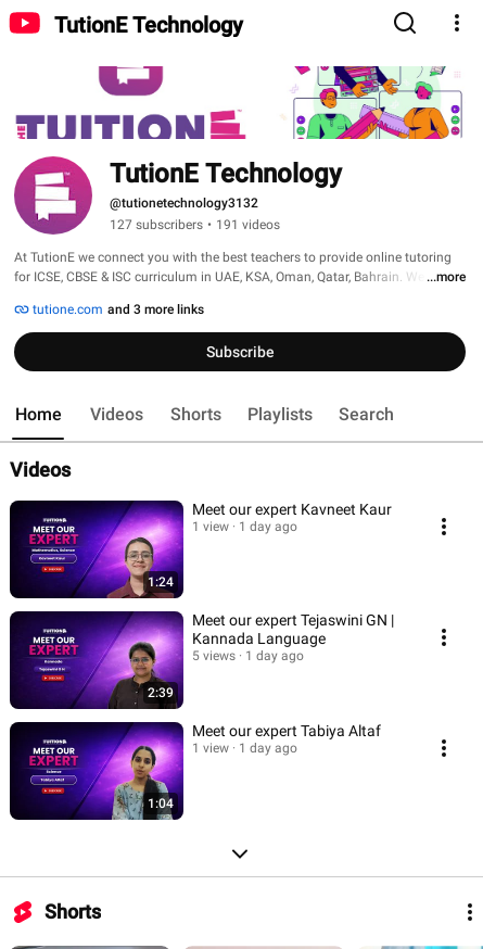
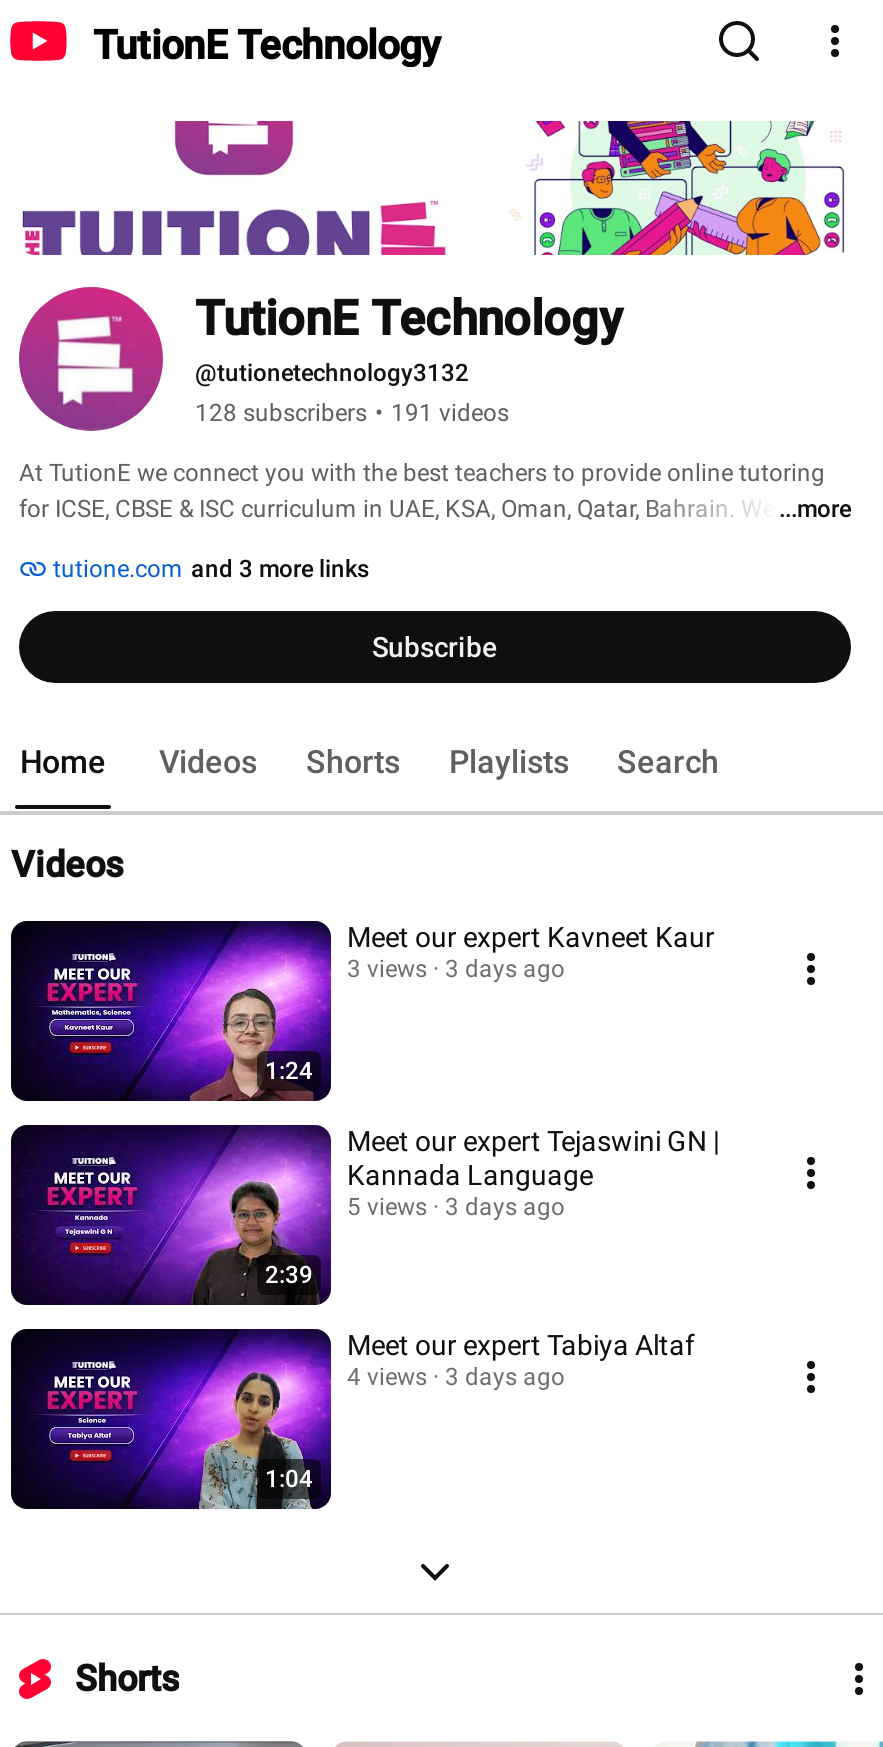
- 127 subscribers • 191 videos
+ 128 subscribers • 191 videos

- 1 view
- 1 day ago
+ 3 views
+ 3 days ago

- 5 views 1 day ago
+ 5 views 3 days ago

- 1 view
- 1 day ago
+ 4 views
+ 3 days ago
